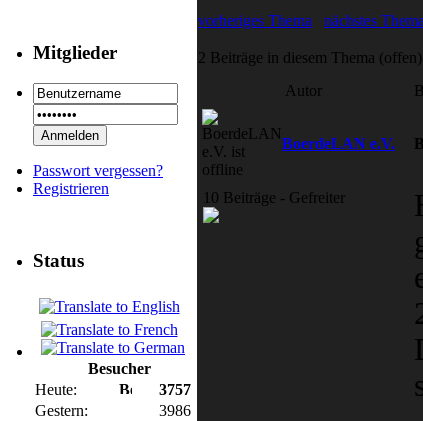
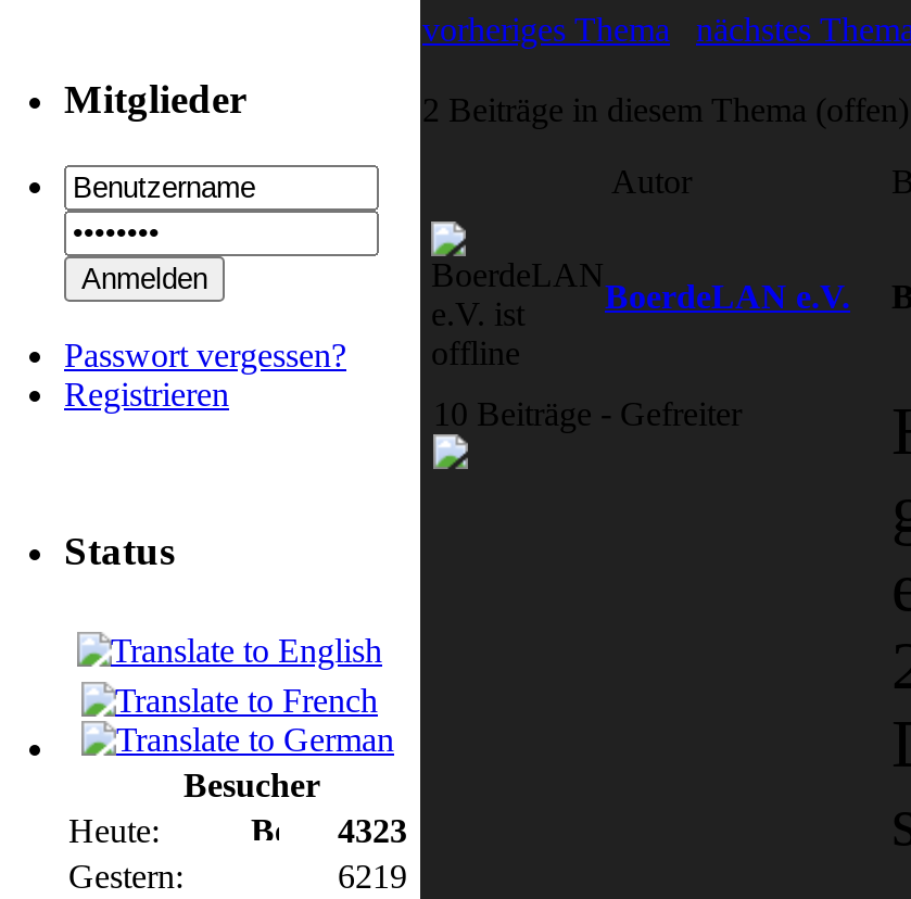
- 3757
+ 4323

- 3986
+ 6219
